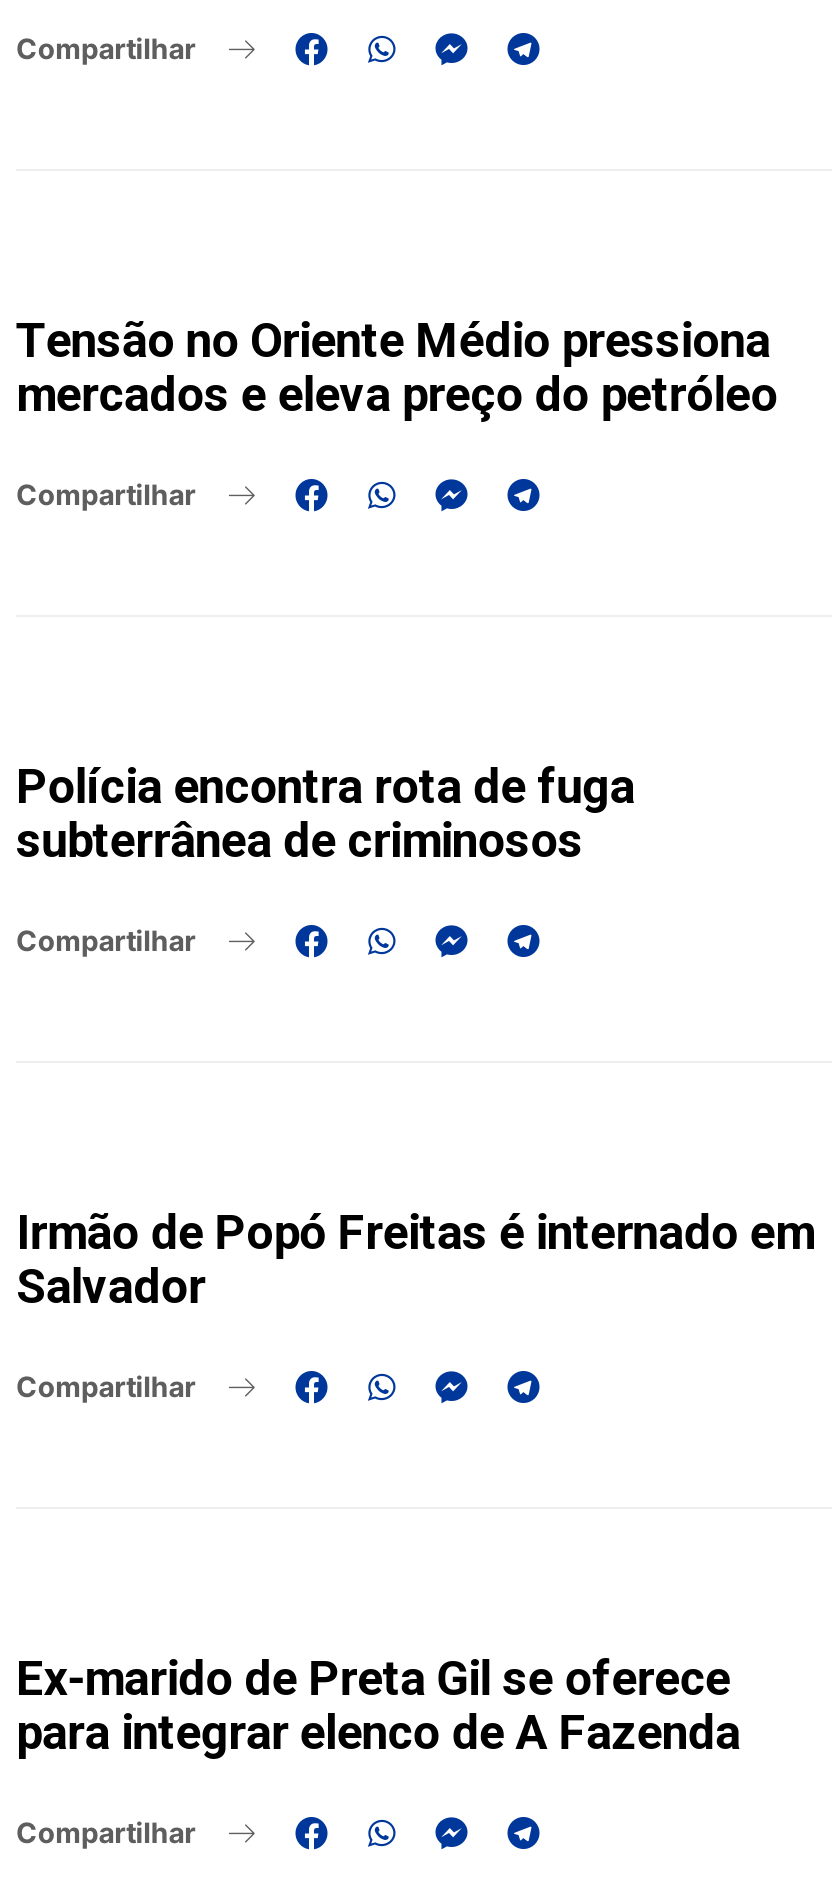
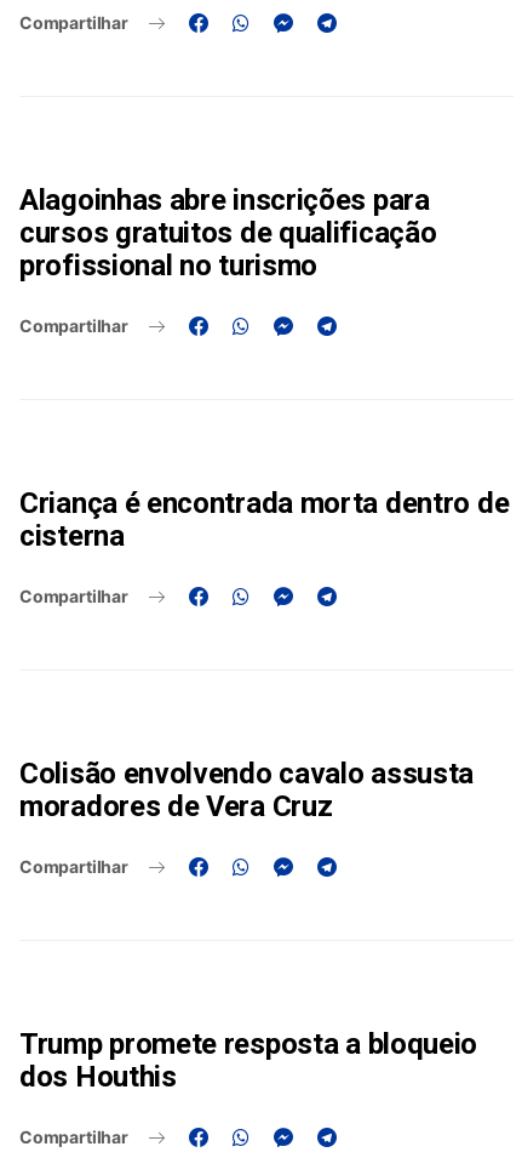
- Tensão no Oriente Médio pressiona
- mercados e eleva preço do petróleo
+ Alagoinhas abre inscrições para
+ cursos gratuitos de qualificação
+ profissional no turismo

- Polícia encontra rota de fuga
- subterrânea de criminosos
+ Criança é encontrada morta dentro de
+ cisterna

- Irmão de Popó Freitas é internado em
- Salvador
+ Colisão envolvendo cavalo assusta
+ moradores de Vera Cruz

- Ex-marido de Preta Gil se oferece
- para integrar elenco de A Fazenda
+ Trump promete resposta a bloqueio
+ dos Houthis
